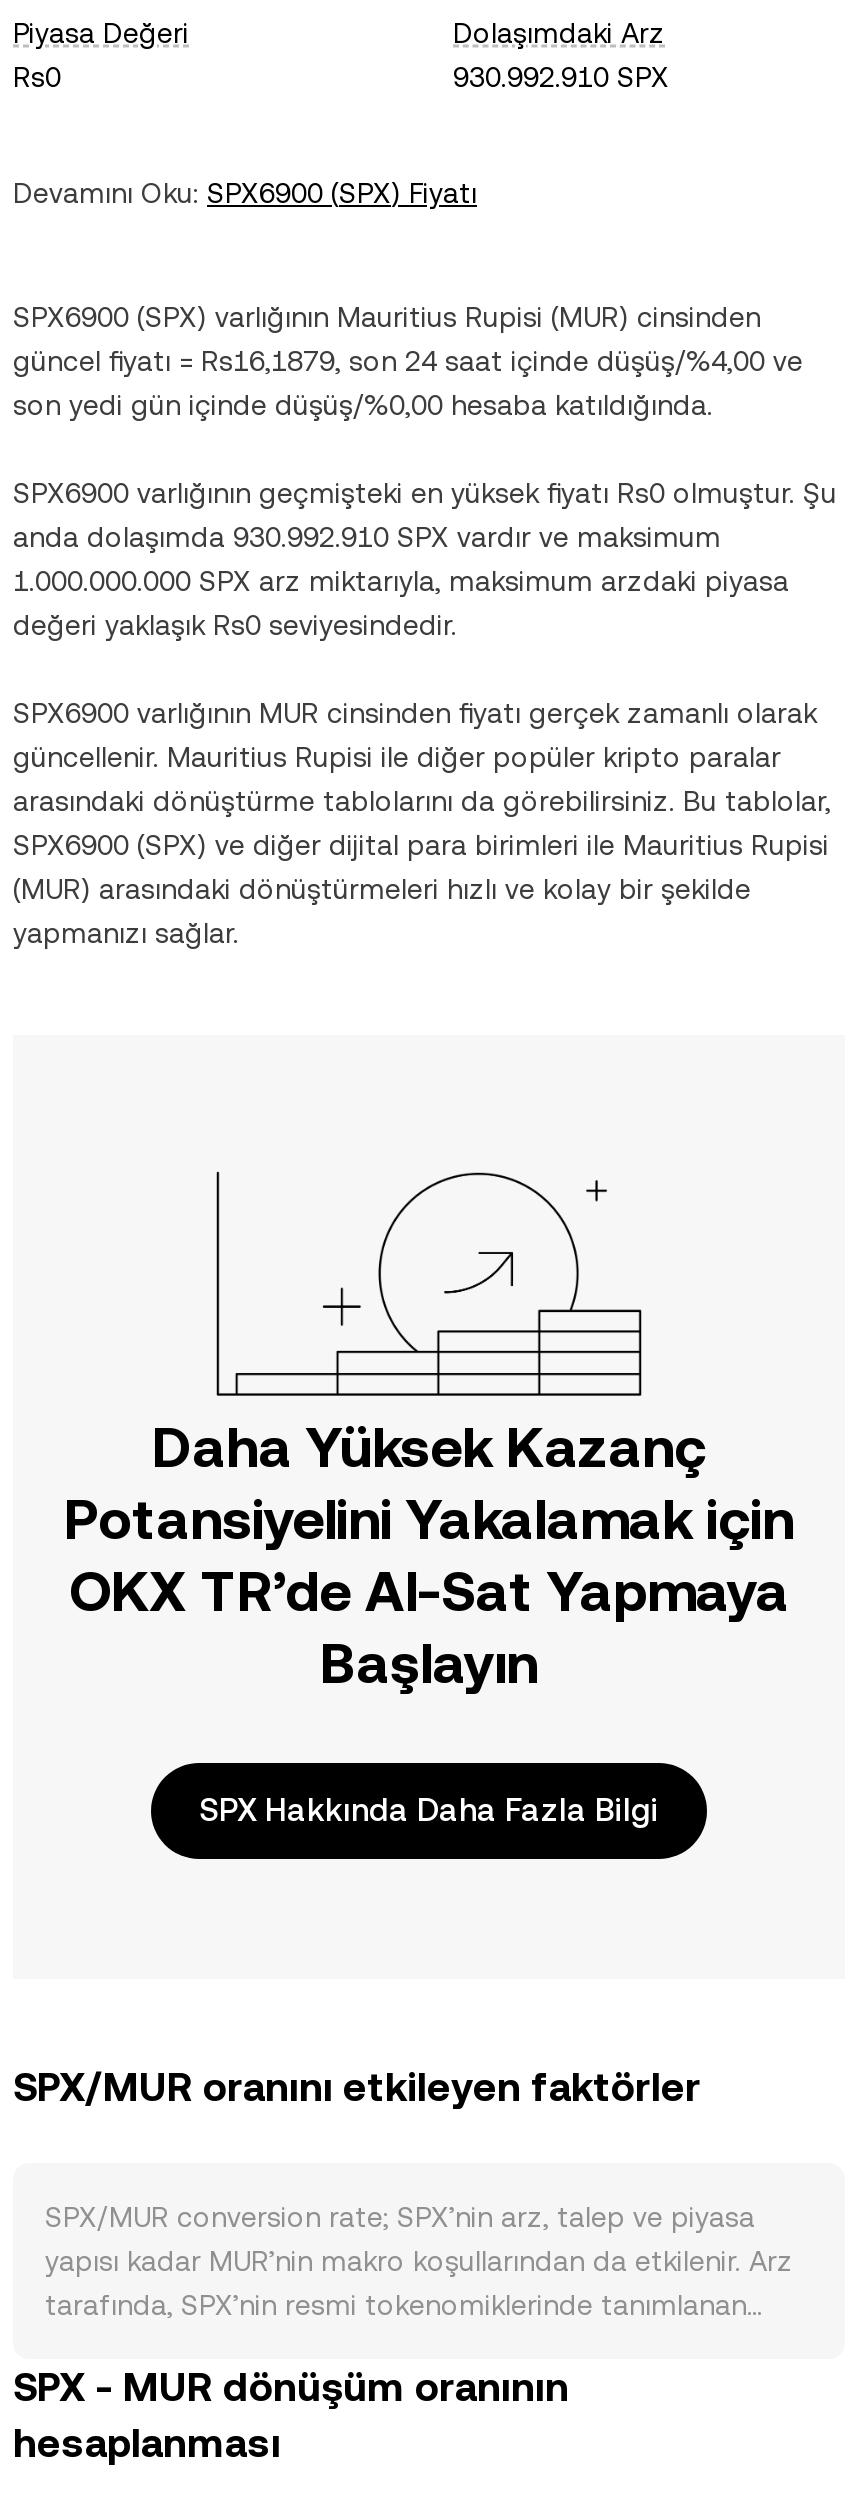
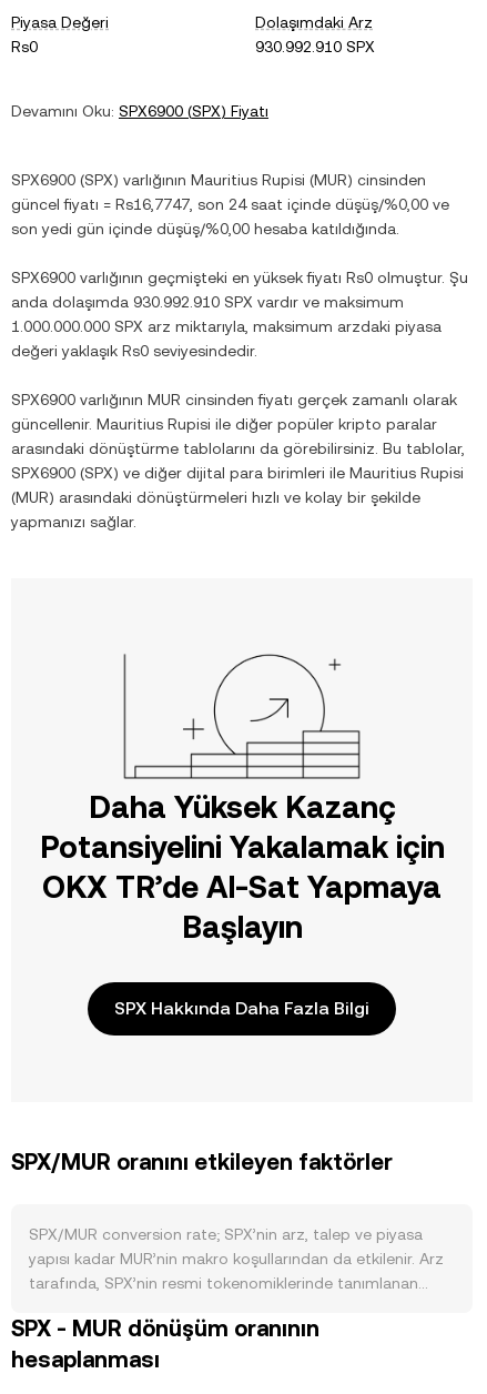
- güncel fiyatı = Rs16,1879, son 24 saat içinde düşüş/%4,00 ve
+ güncel fiyatı = Rs16,7747, son 24 saat içinde düşüş/%0,00 ve
